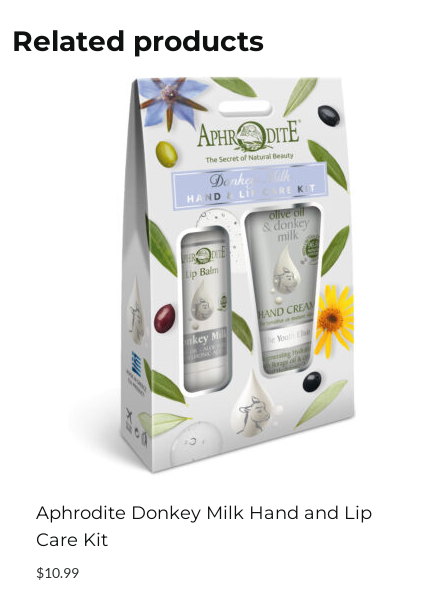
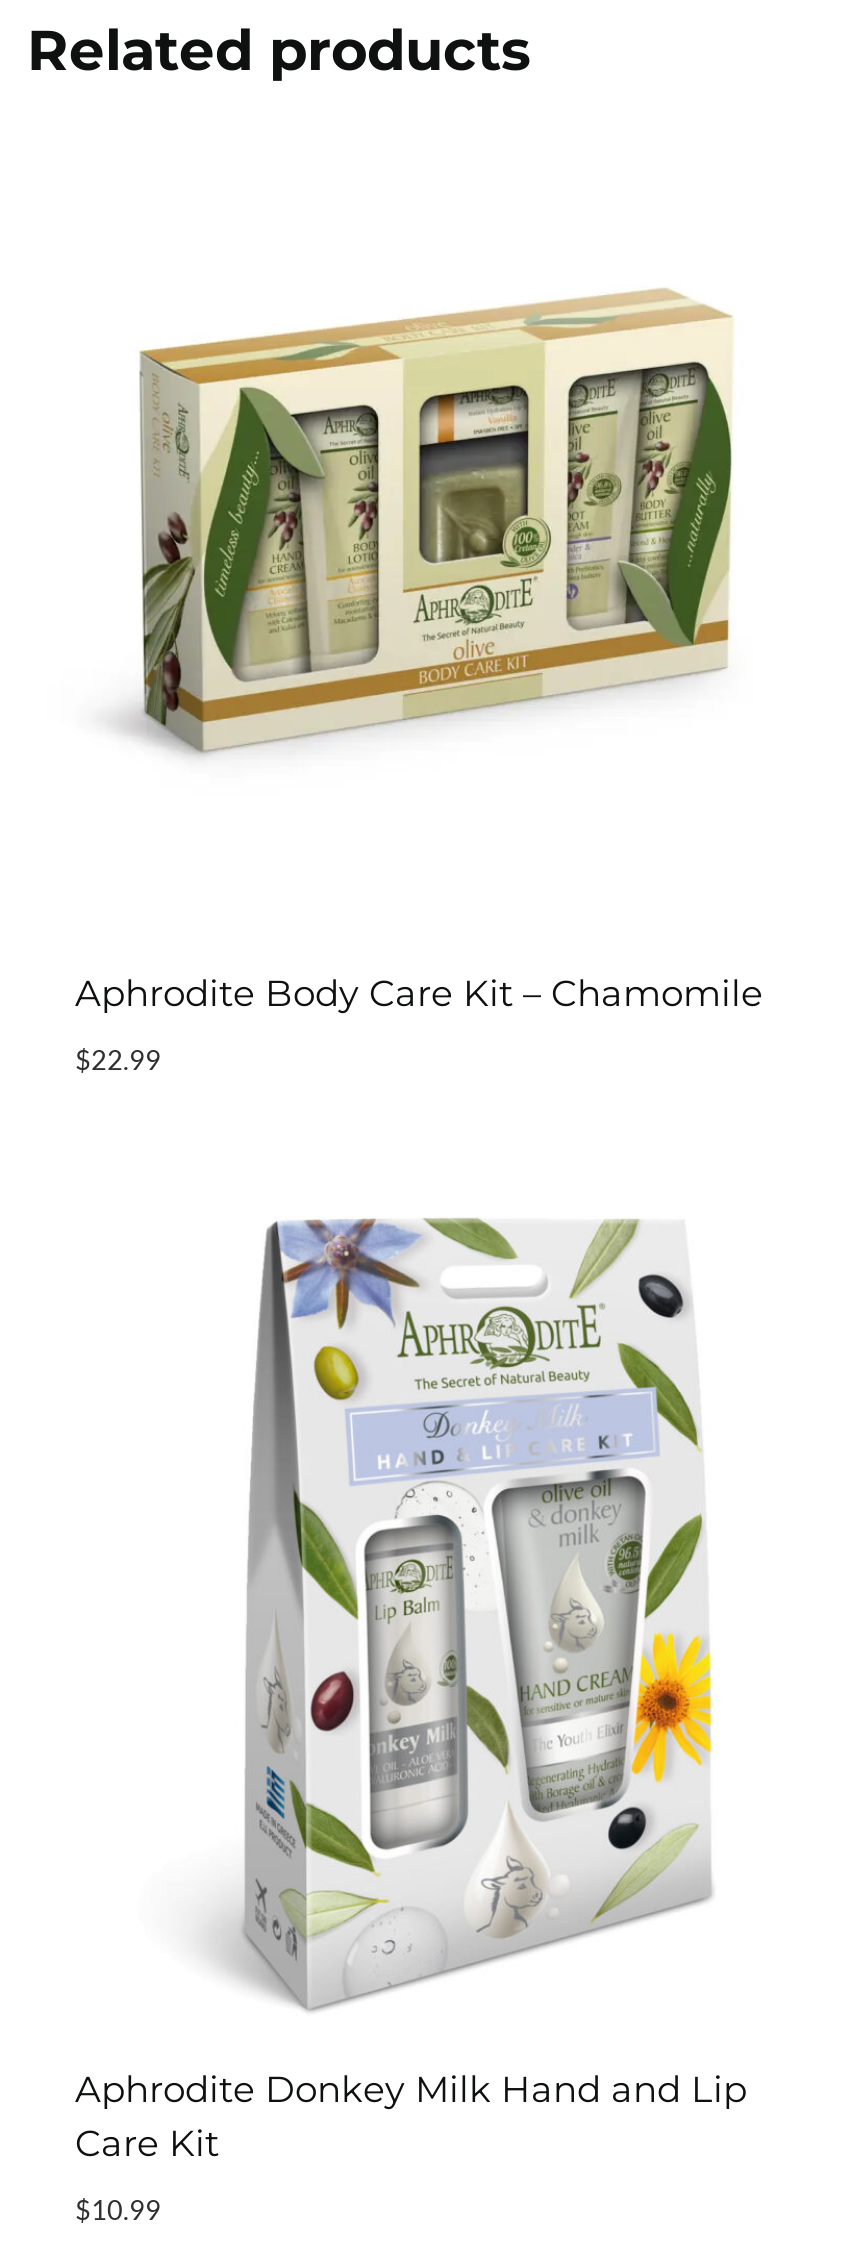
+ Aphrodite Body Care Kit – Chamomile
+ $22.99

+ [image]
